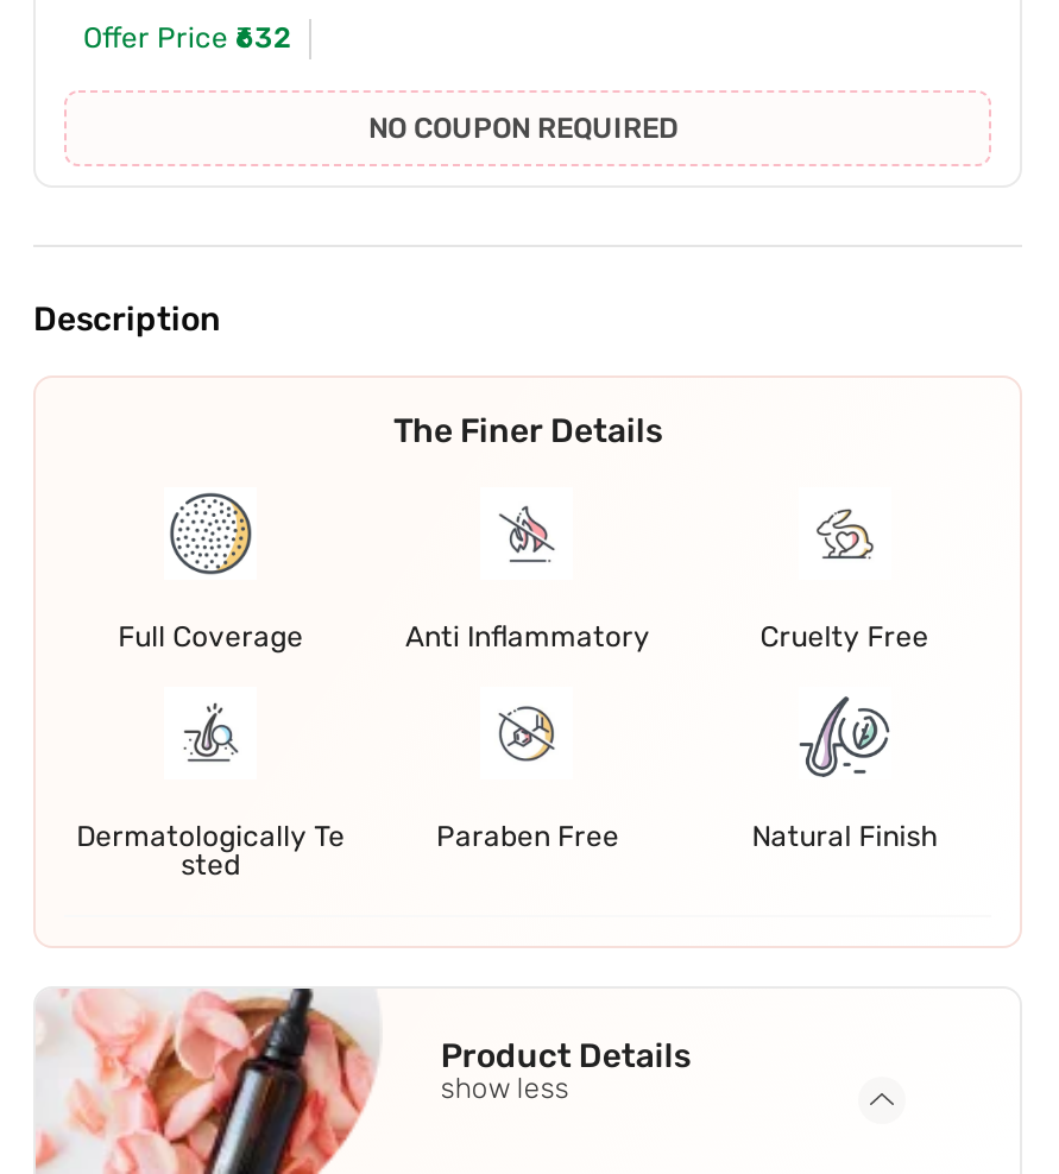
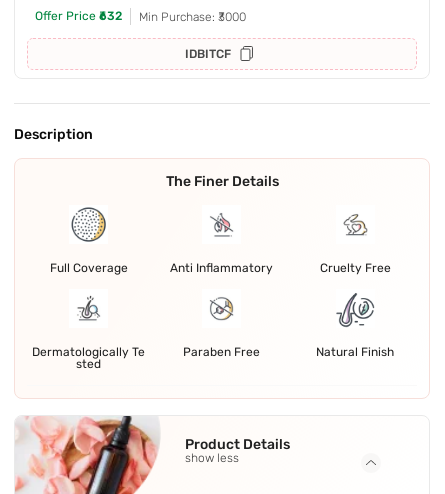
- NO COUPON REQUIRED
+ Min Purchase: ₹3000
+ IDBITCF
